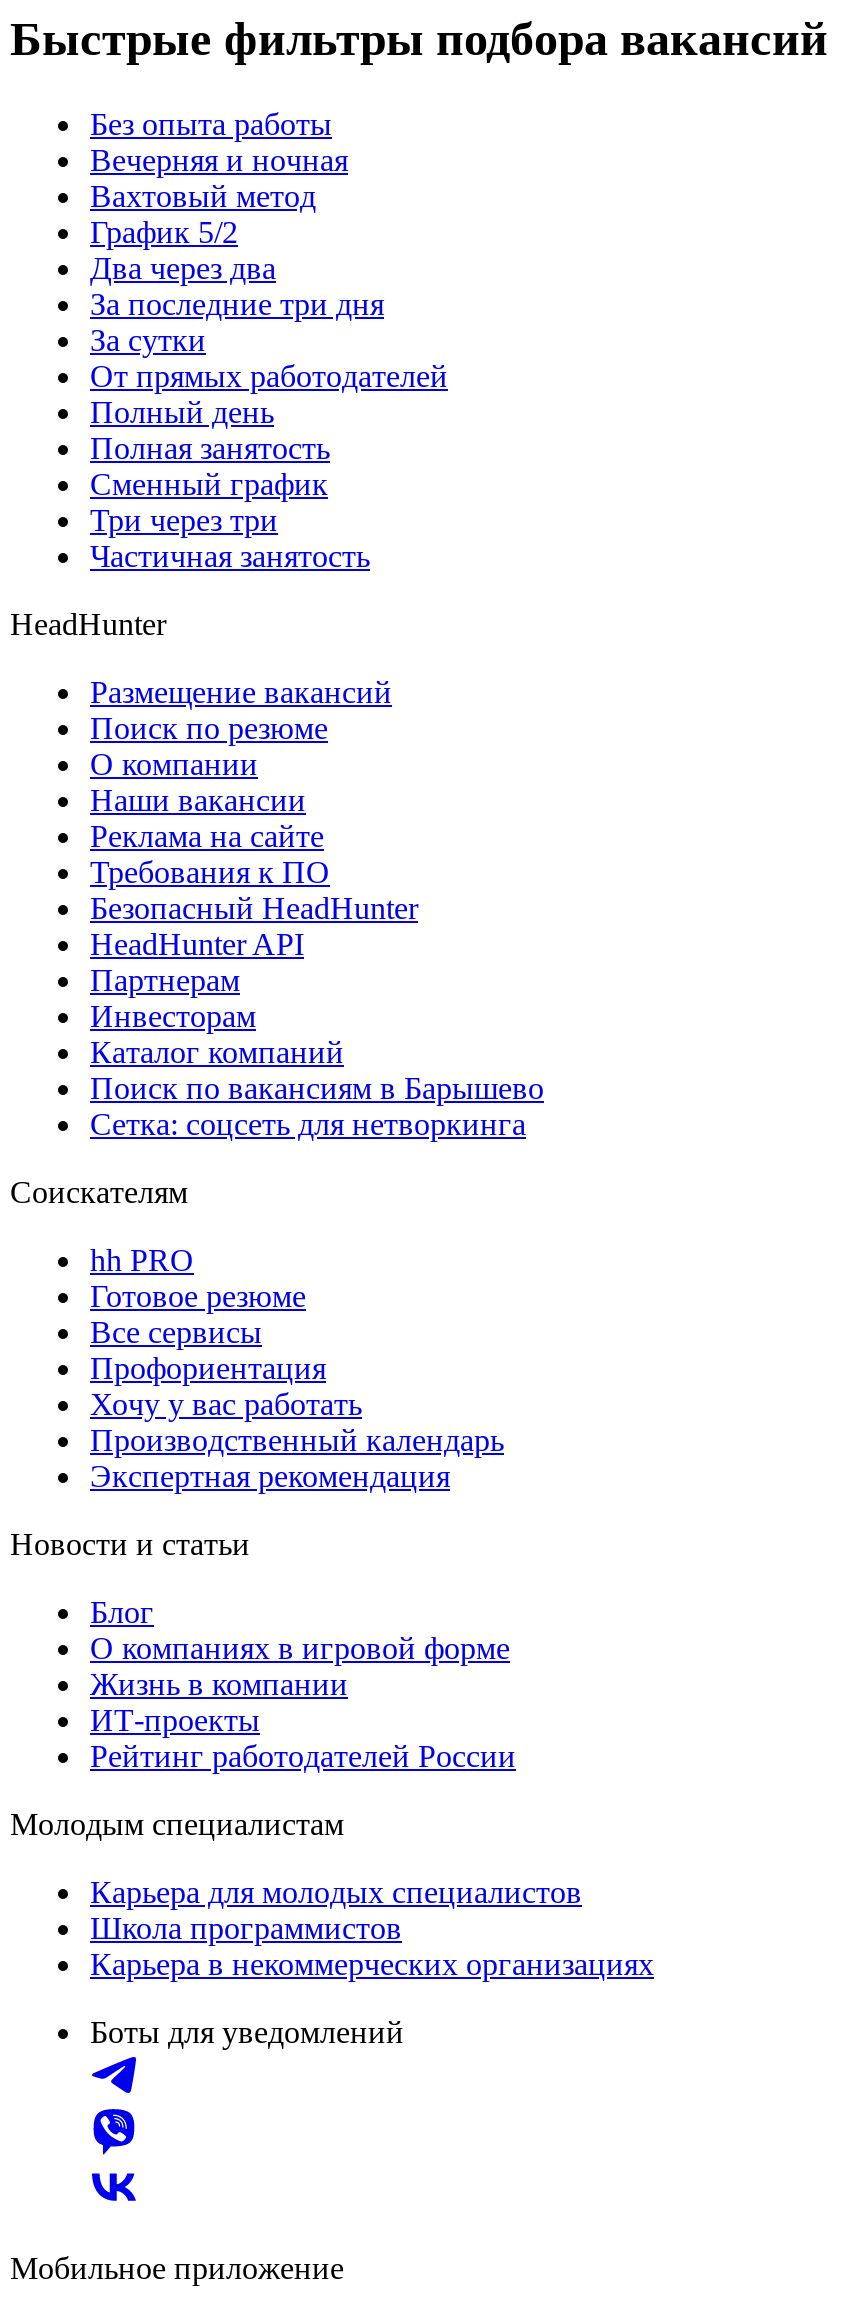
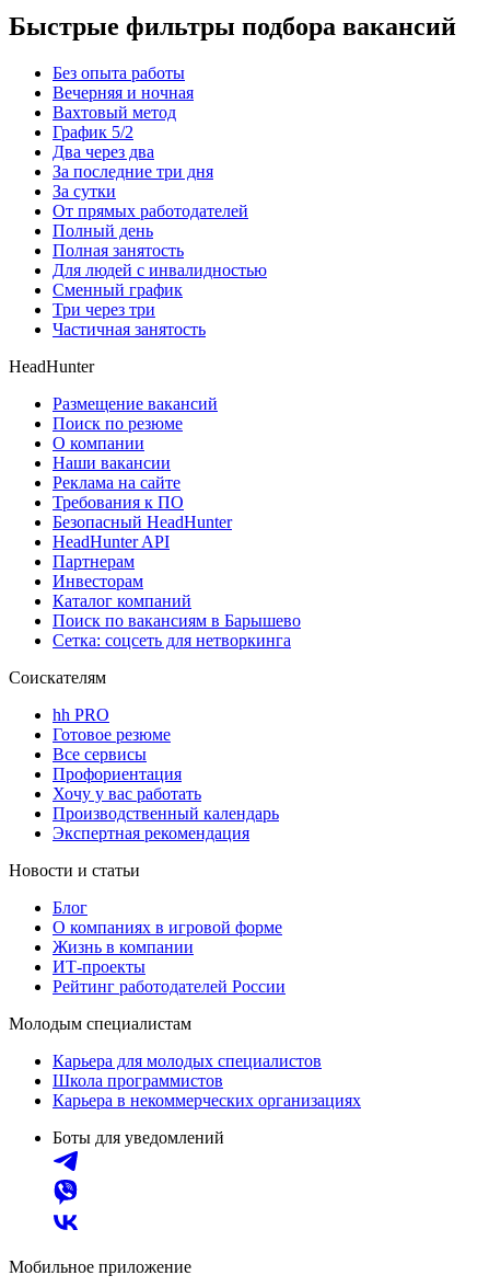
+ Для людей с инвалидностью
